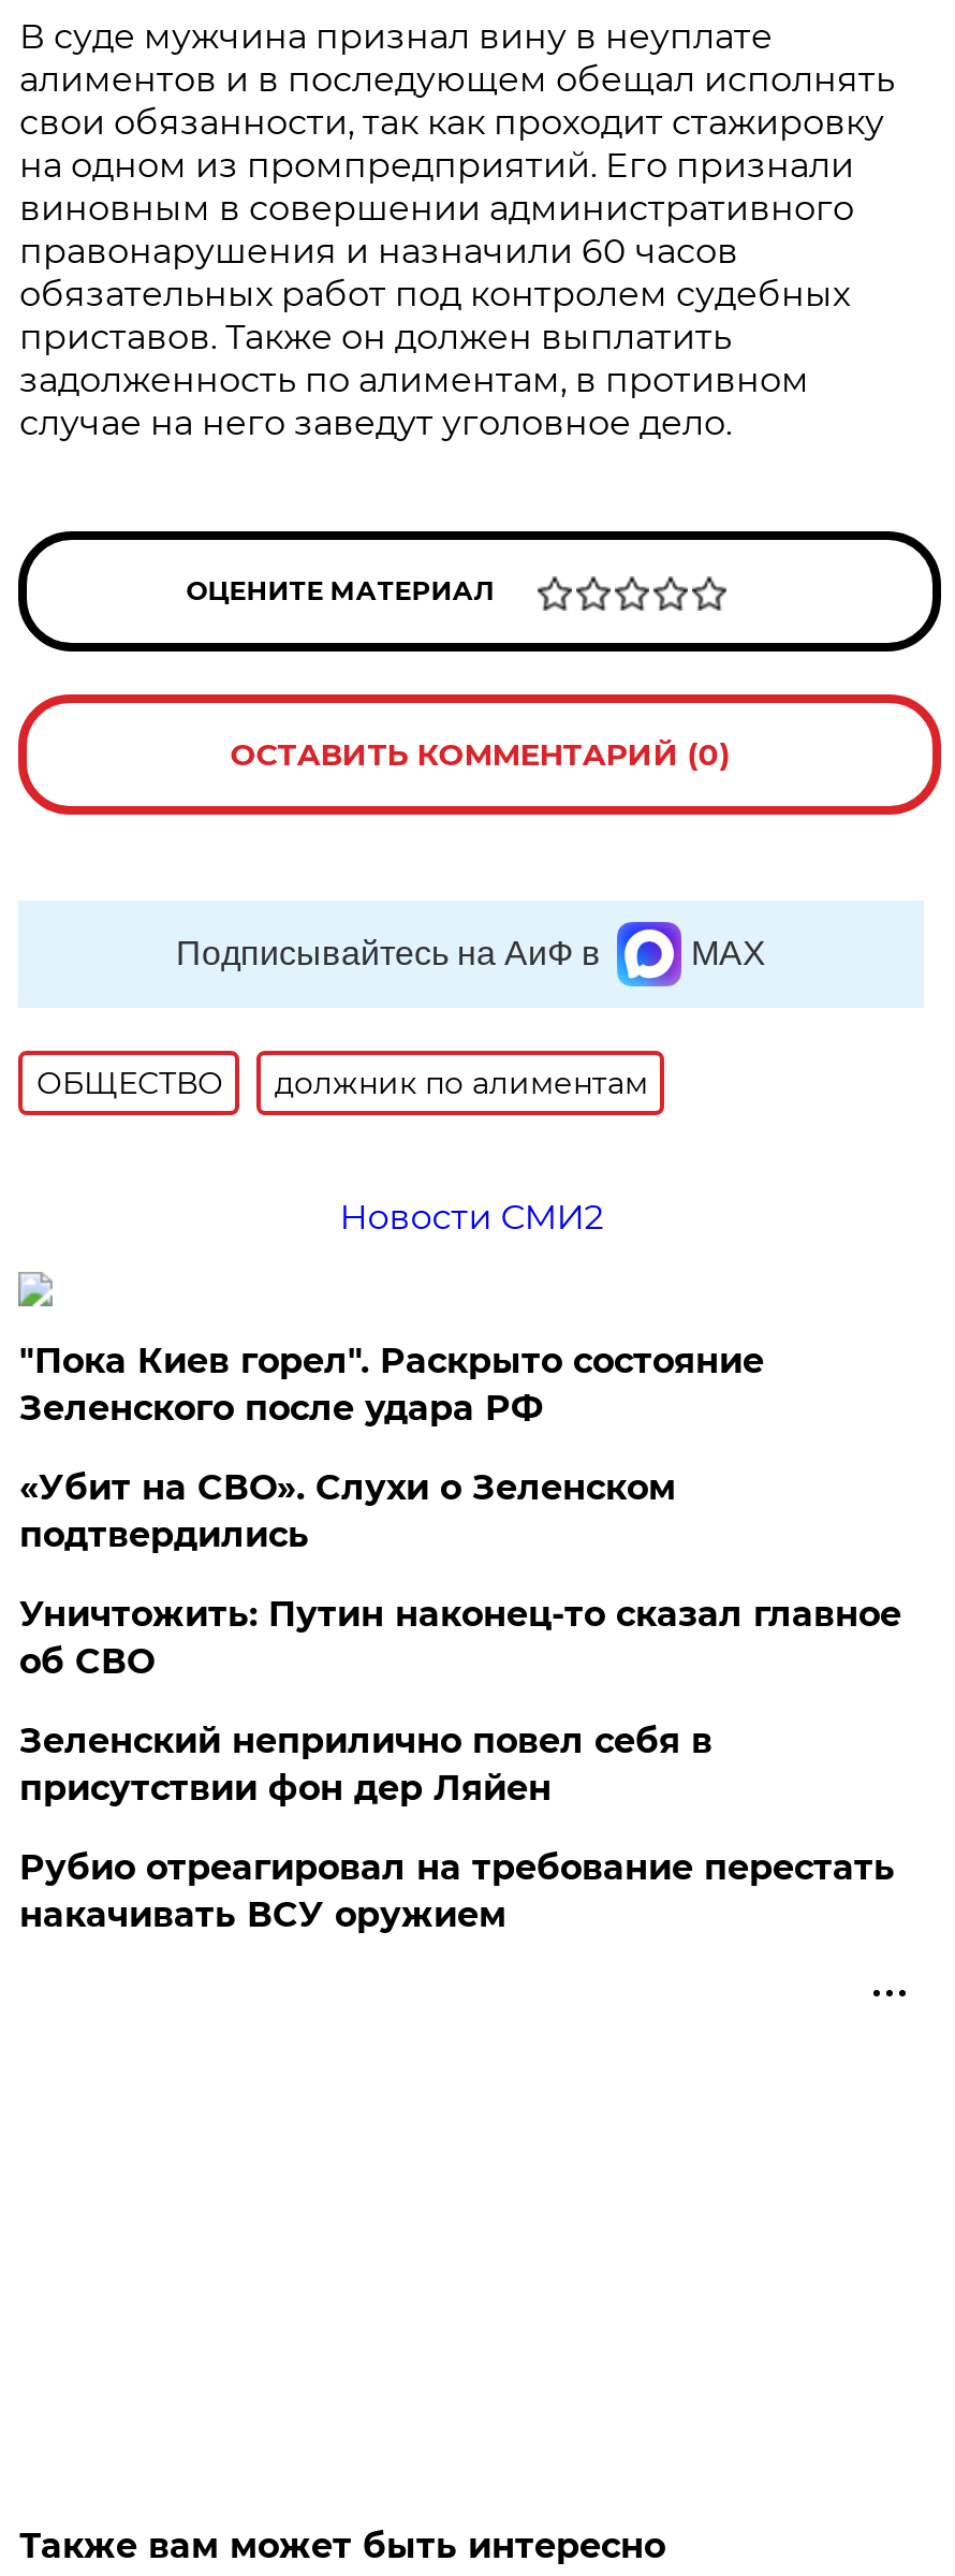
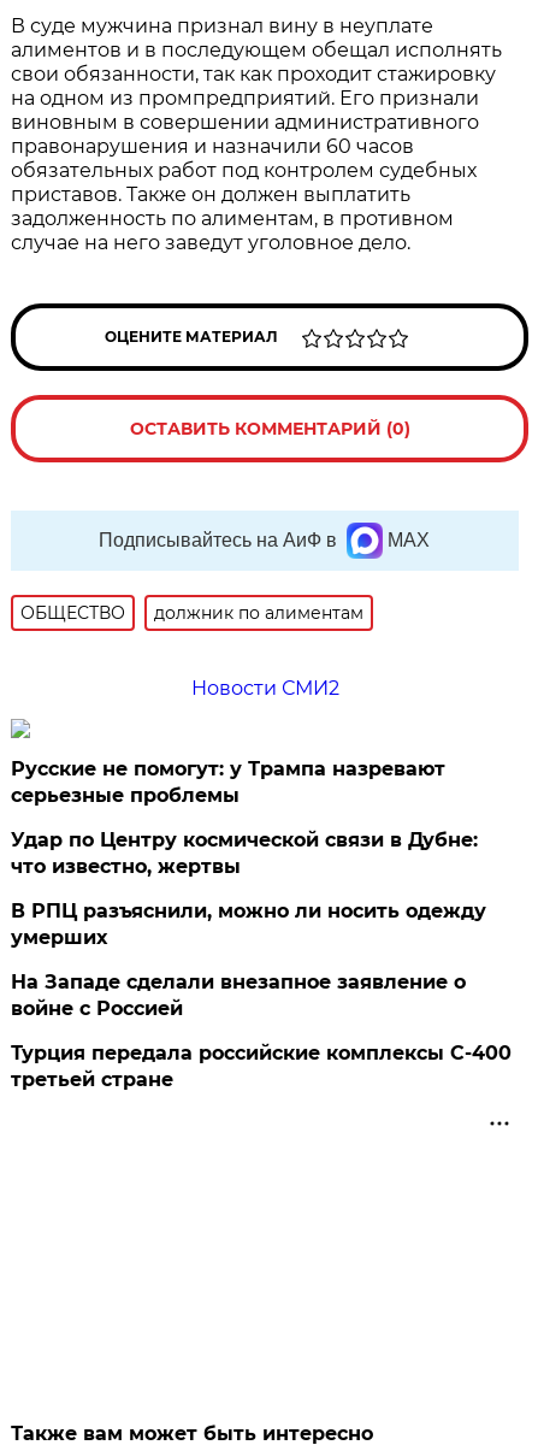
- "Пока Киев горел". Раскрыто состояние
- Зеленского после удара РФ
+ Русские не помогут: у Трампа назревают
+ серьезные проблемы

- «Убит на СВО». Слухи о Зеленском
- подтвердились
+ Удар по Центру космической связи в Дубне:
+ что известно, жертвы

- Уничтожить: Путин наконец-то сказал главное
- об СВО
+ В РПЦ разъяснили, можно ли носить одежду
+ умерших

- Зеленский неприлично повел cебя в
- присутствии фон дер Ляйен
+ На Западе сделали внезапное заявление о
+ войне с Россией

- Рубио отреагировал на требование перестать
- накачивать ВСУ оружием
+ Турция передала российские комплексы С-400
+ третьей стране
